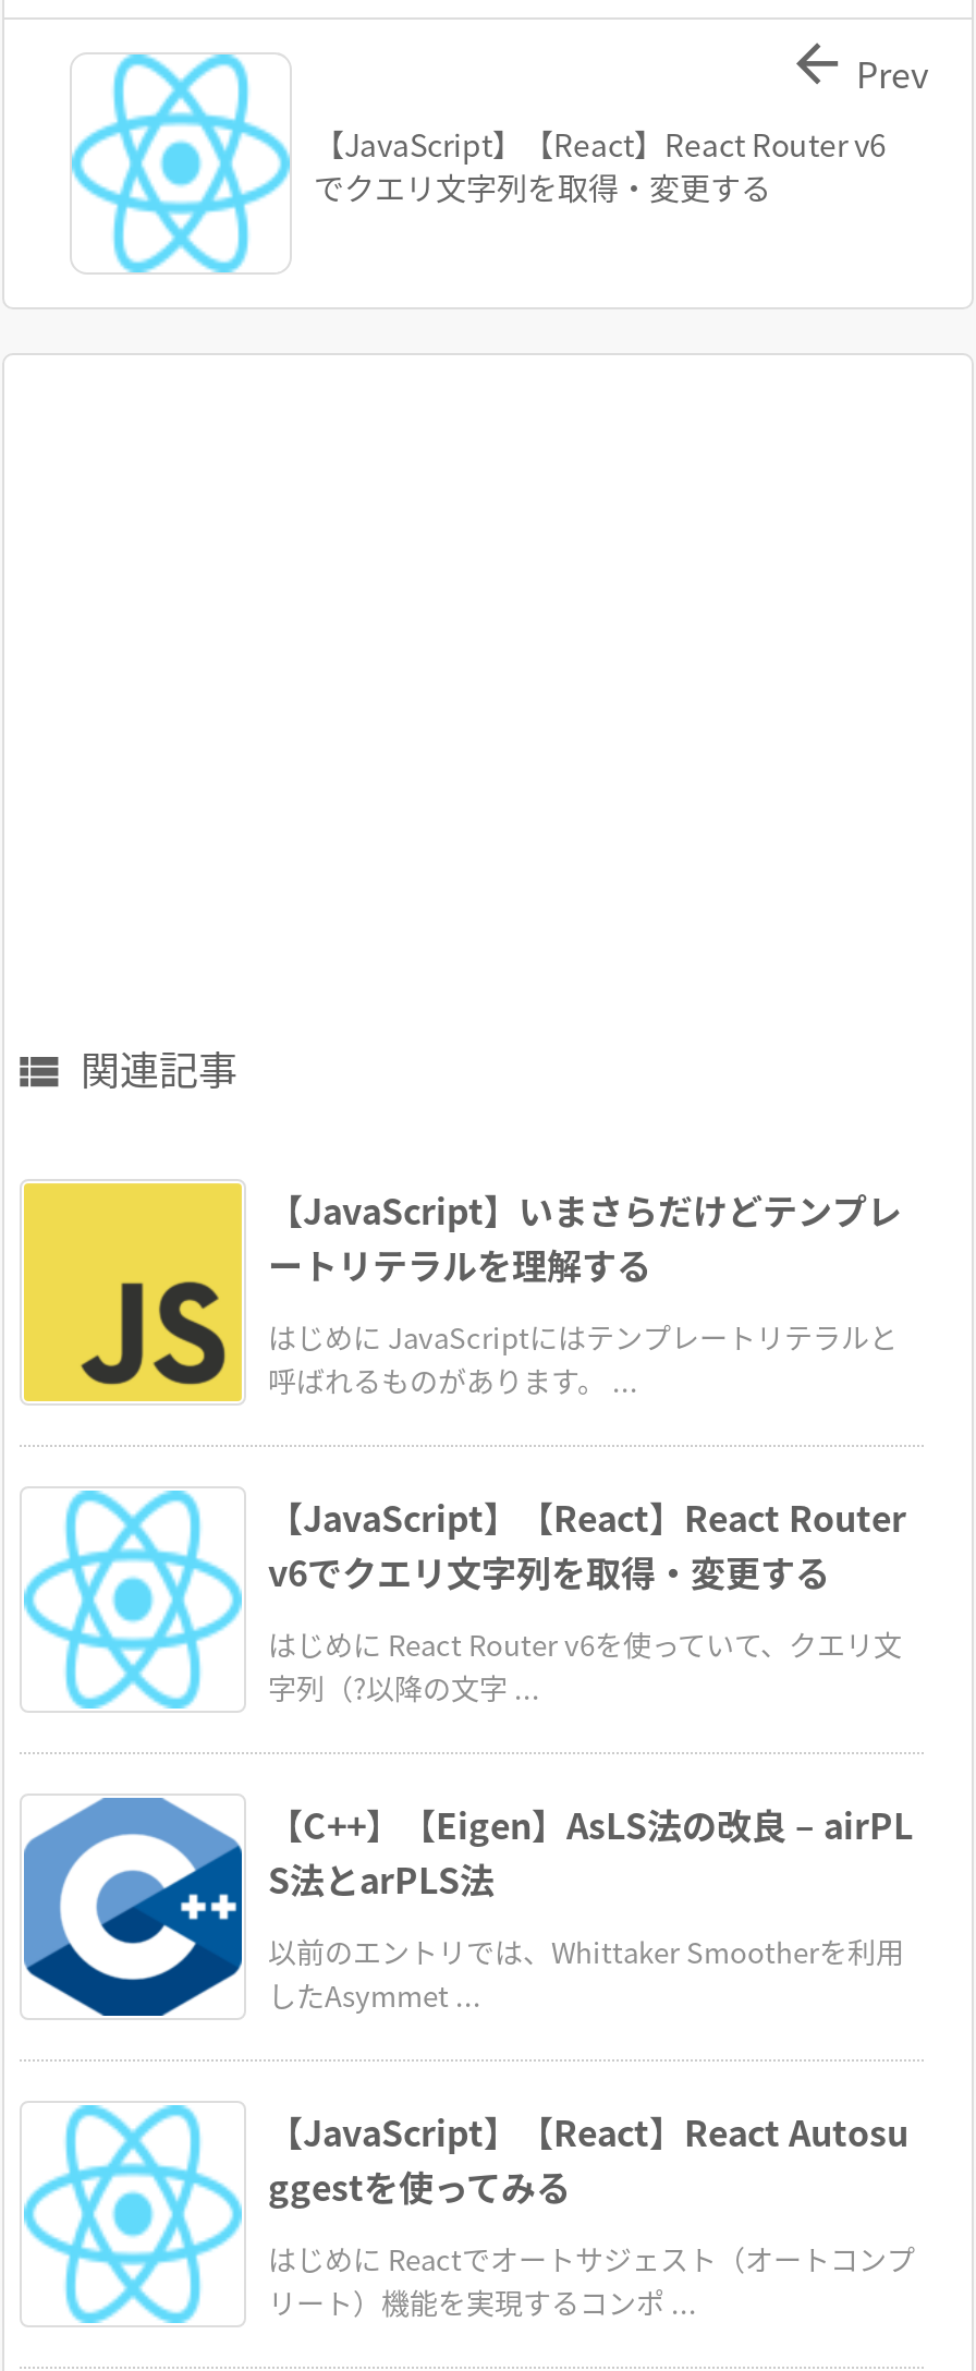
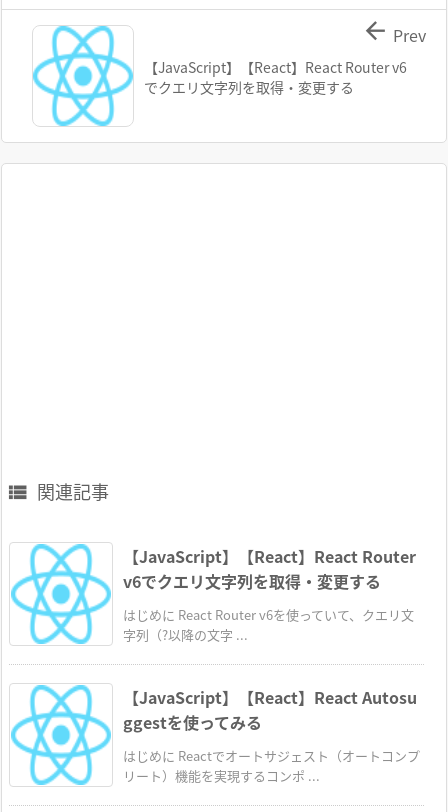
- [image]
- 【JavaScript】いまさらだけどテンプレ
- ートリテラルを理解する
- はじめに JavaScriptにはテンプレートリテラルと
- 呼ばれるものがあります。 ...

- [image]
- 【C++】【Eigen】AsLS法の改良 – airPL
- S法とarPLS法
- 以前のエントリでは、Whittaker Smootherを利用
- したAsymmet ...
